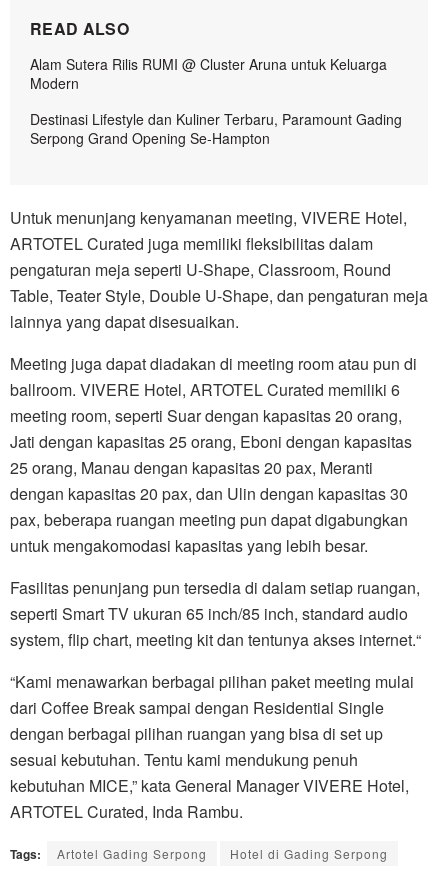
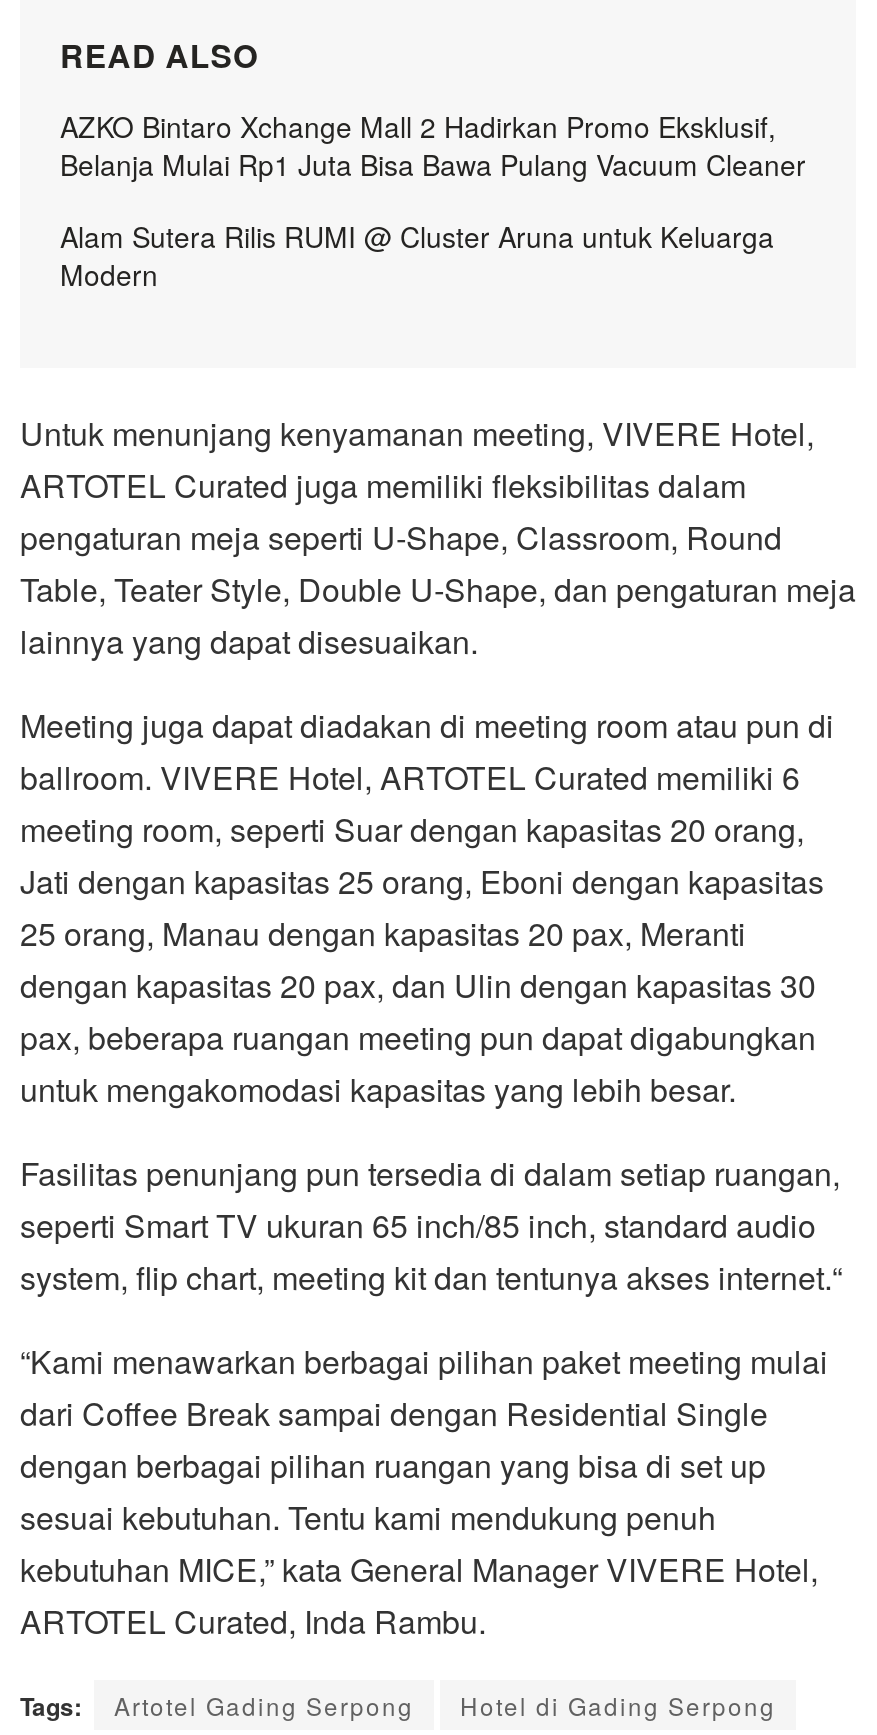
+ AZKO Bintaro Xchange Mall 2 Hadirkan Promo Eksklusif,
+ Belanja Mulai Rp1 Juta Bisa Bawa Pulang Vacuum Cleaner

moved down: Alam Sutera Rilis RUMI @ Cluster Aruna untuk Keluarga | Modern

- Destinasi Lifestyle dan Kuliner Terbaru, Paramount Gading
- Serpong Grand Opening Se-Hampton
